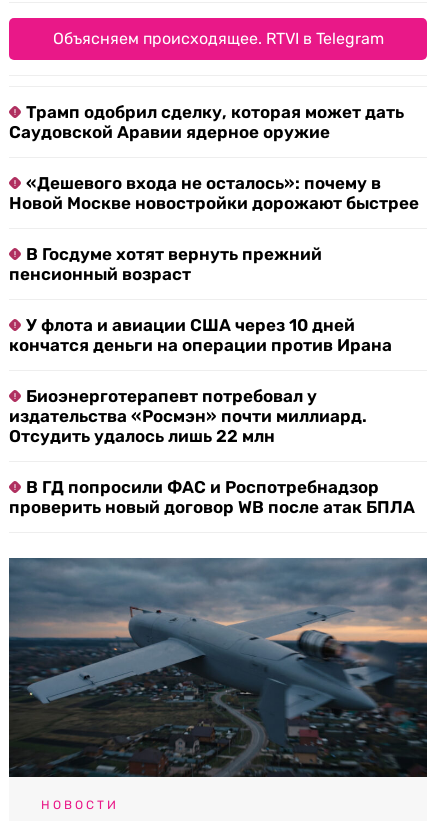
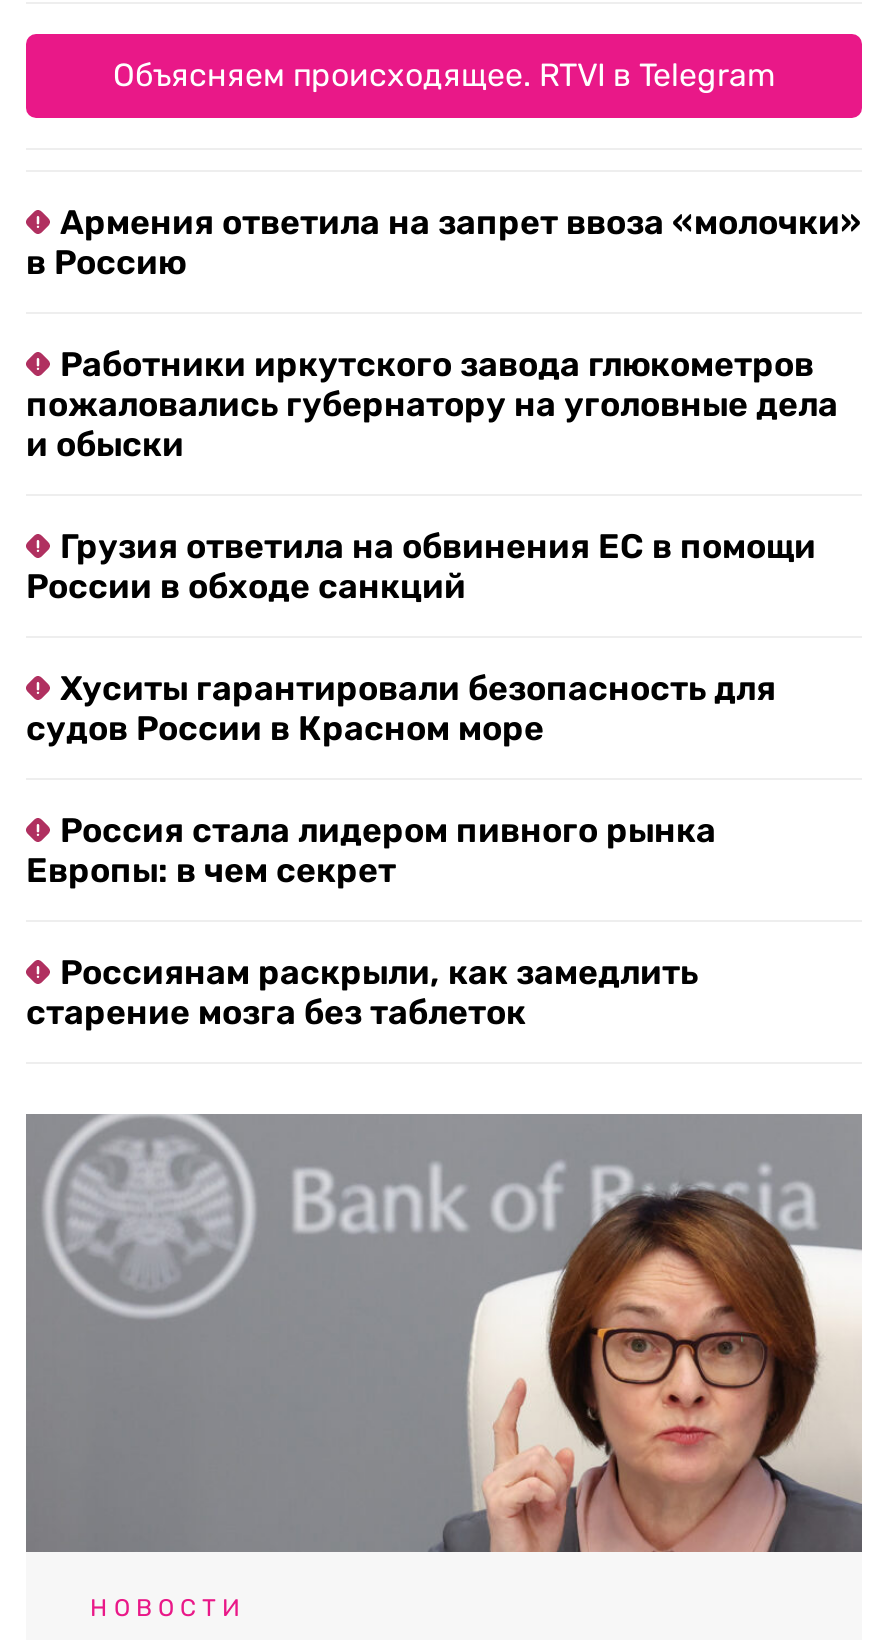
- Трамп одобрил сделку, которая может дать
- Саудовской Аравии ядерное оружие
+ Армения ответила на запрет ввоза «молочки»
+ в Россию

- «Дешевого входа не осталось»: почему в
- Новой Москве новостройки дорожают быстрее
+ Работники иркутского завода глюкометров
+ пожаловались губернатору на уголовные дела
+ и обыски

- В Госдуме хотят вернуть прежний
- пенсионный возраст
+ Грузия ответила на обвинения ЕС в помощи
+ России в обходе санкций

- У флота и авиации США через 10 дней
- кончатся деньги на операции против Ирана
+ Хуситы гарантировали безопасность для
+ судов России в Красном море

- Биоэнерготерапевт потребовал у
- издательства «Росмэн» почти миллиард.
- Отсудить удалось лишь 22 млн
+ Россия стала лидером пивного рынка
+ Европы: в чем секрет

- В ГД попросили ФАС и Роспотребнадзор
- проверить новый договор WB после атак БПЛА
+ Россиянам раскрыли, как замедлить
+ старение мозга без таблеток

- [image]
+ [image]
